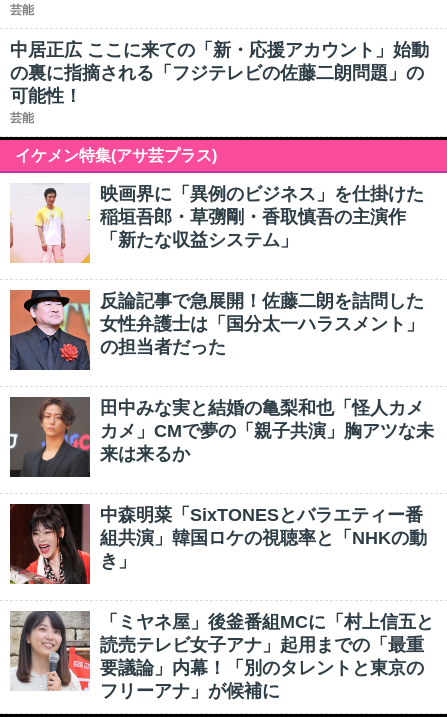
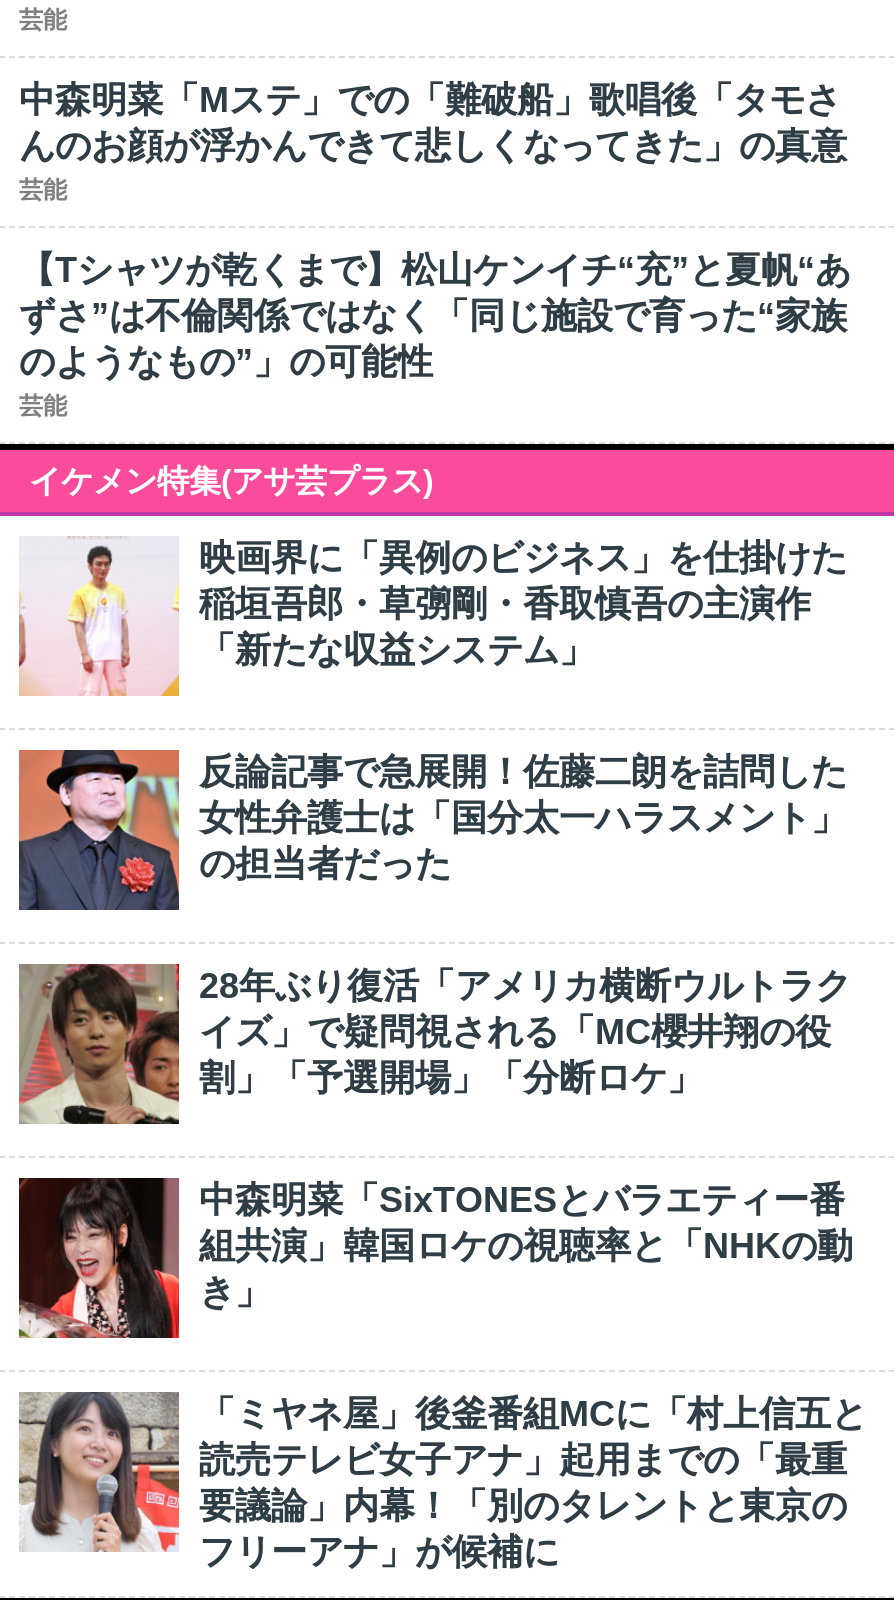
- 中居正広 ここに来ての「新・応援アカウント」始動
- の裏に指摘される「フジテレビの佐藤二朗問題」の
- 可能性！
+ 中森明菜「Mステ」での「難破船」歌唱後「タモさ
+ んのお顔が浮かんできて悲しくなってきた」の真意
+ 芸能
+ 【Tシャツが乾くまで】松山ケンイチ“充”と夏帆“あ
+ ずさ”は不倫関係ではなく「同じ施設で育った“家族
+ のようなもの”」の可能性

- [image]
- 田中みな実と結婚の亀梨和也「怪人カメ
- カメ」CMで夢の「親子共演」胸アツな未
- 来は来るか
+ [image]
+ 28年ぶり復活「アメリカ横断ウルトラク
+ イズ」で疑問視される「MC櫻井翔の役
+ 割」「予選開場」「分断ロケ」
